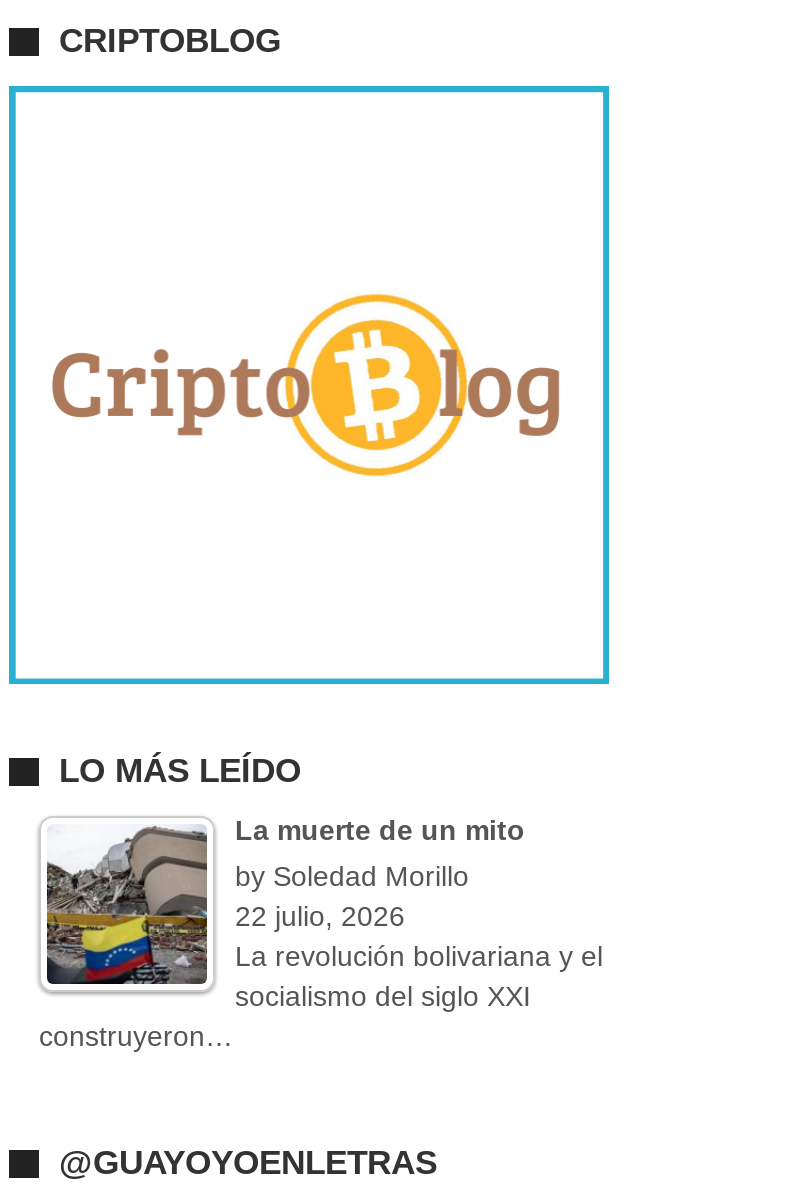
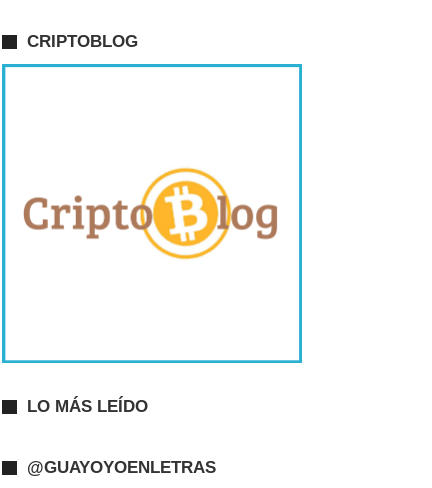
- [image]
- La muerte de un mito
- by Soledad Morillo
- 22 julio, 2026
- La revolución bolivariana y el
- socialismo del siglo XXI
- construyeron…
